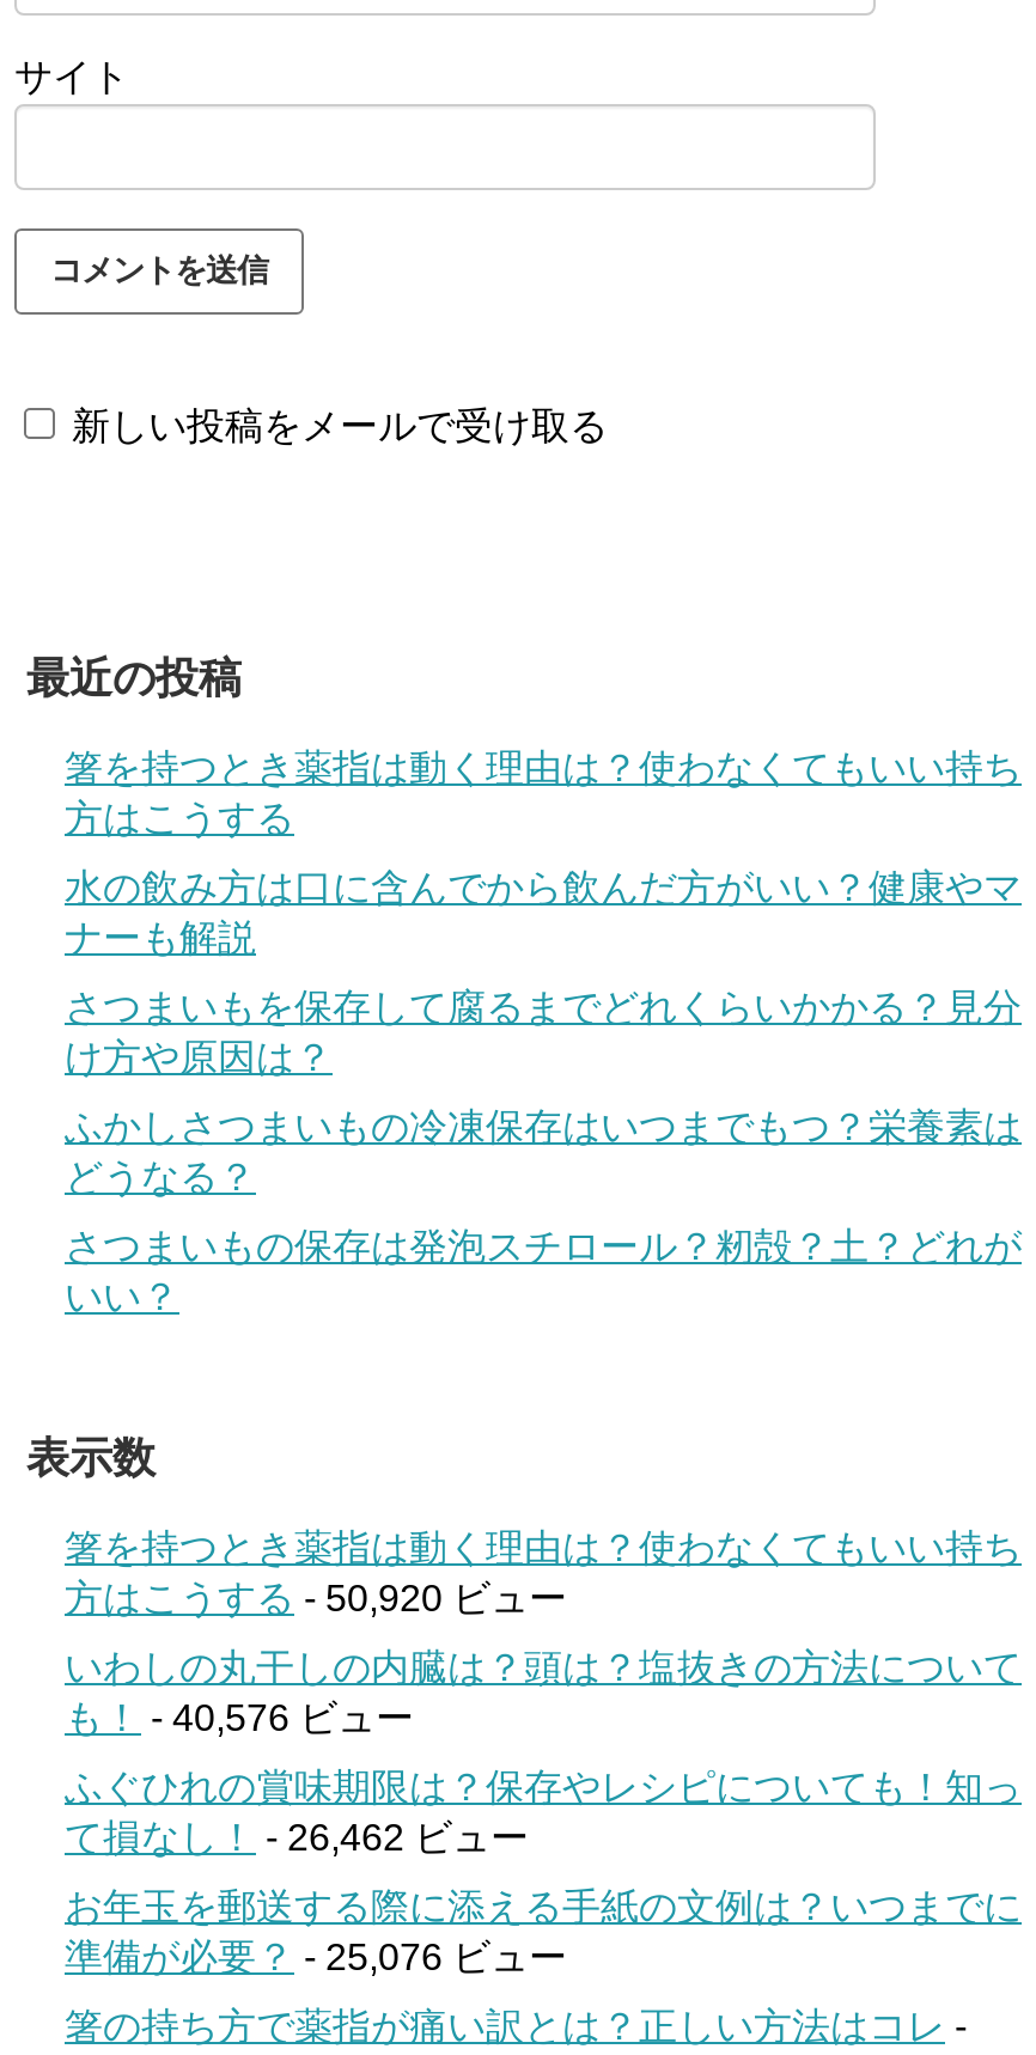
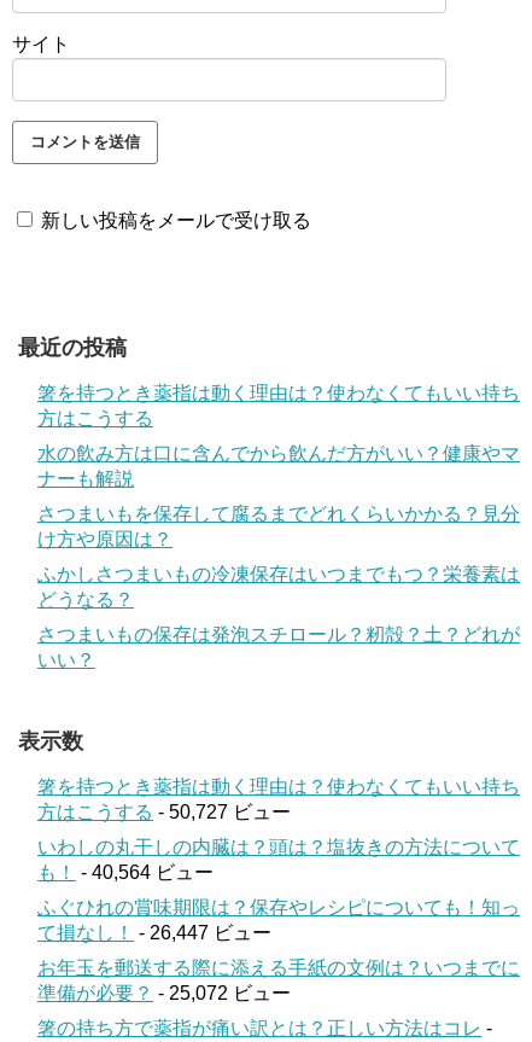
- 方はこうする- 50,920 ビュー
+ 方はこうする- 50,727 ビュー

- も！- 40,576 ビュー
+ も！- 40,564 ビュー

- て損なし！- 26,462 ビュー
+ て損なし！- 26,447 ビュー

- 準備が必要？- 25,076 ビュー
+ 準備が必要？- 25,072 ビュー
